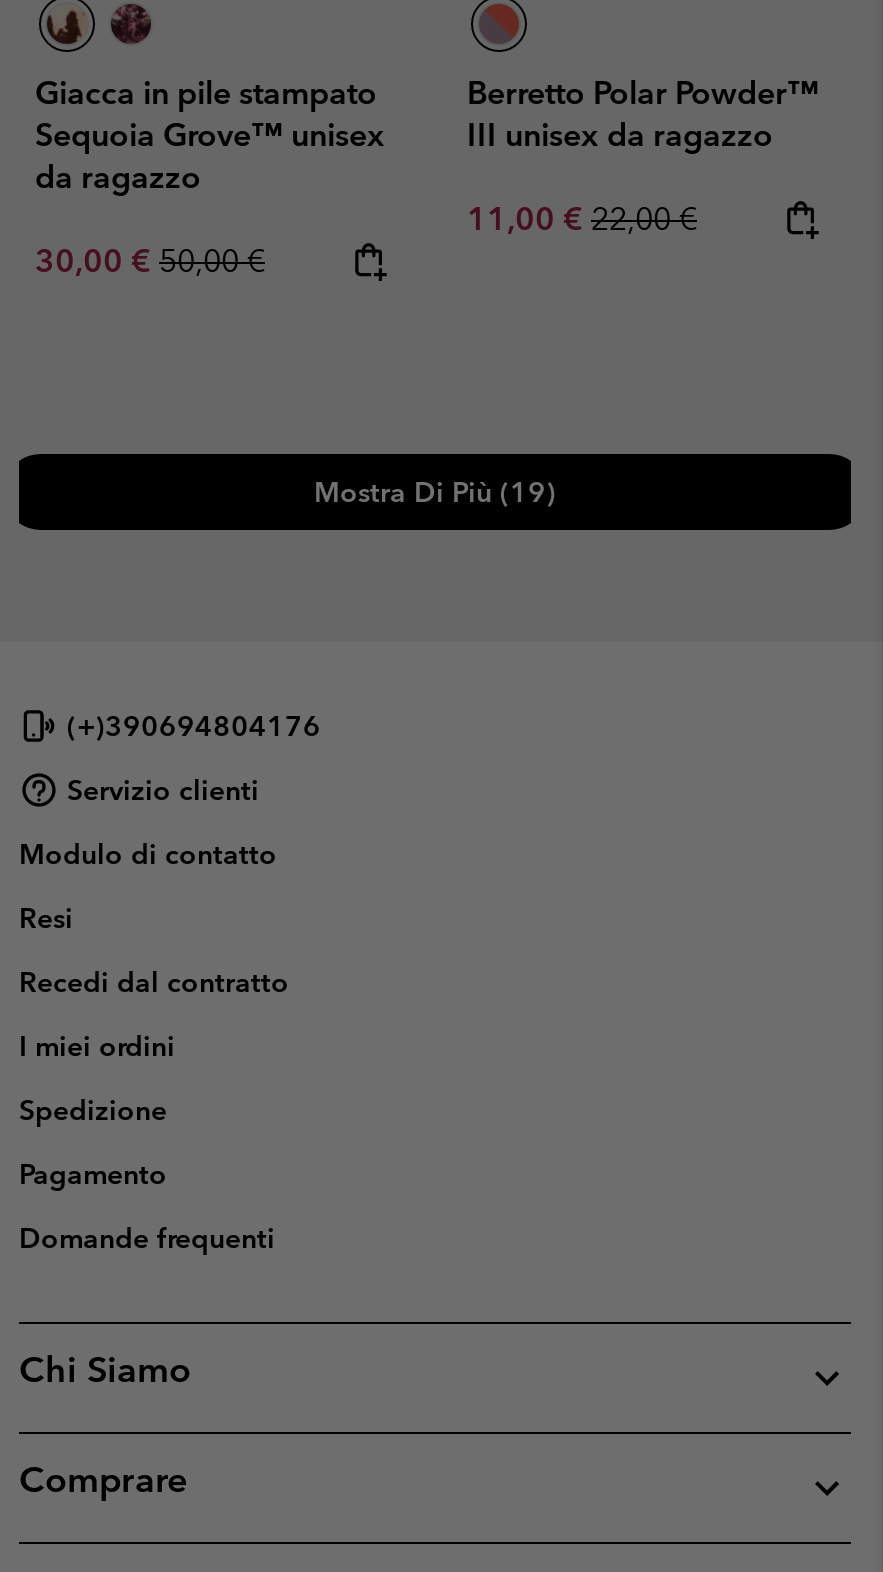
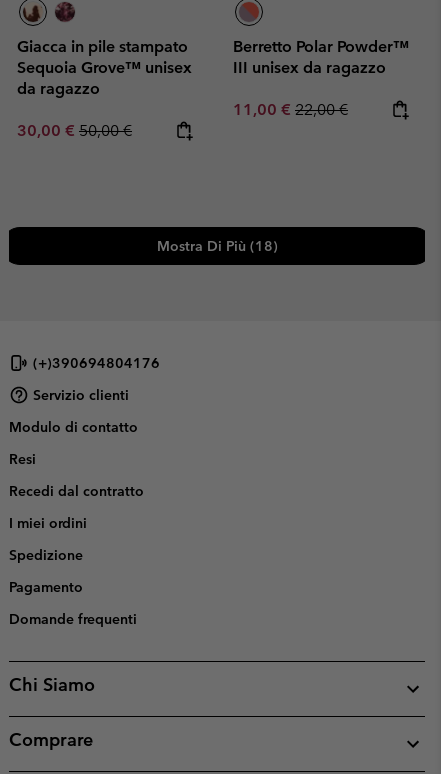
- Mostra Di Più (19)
+ Mostra Di Più (18)
